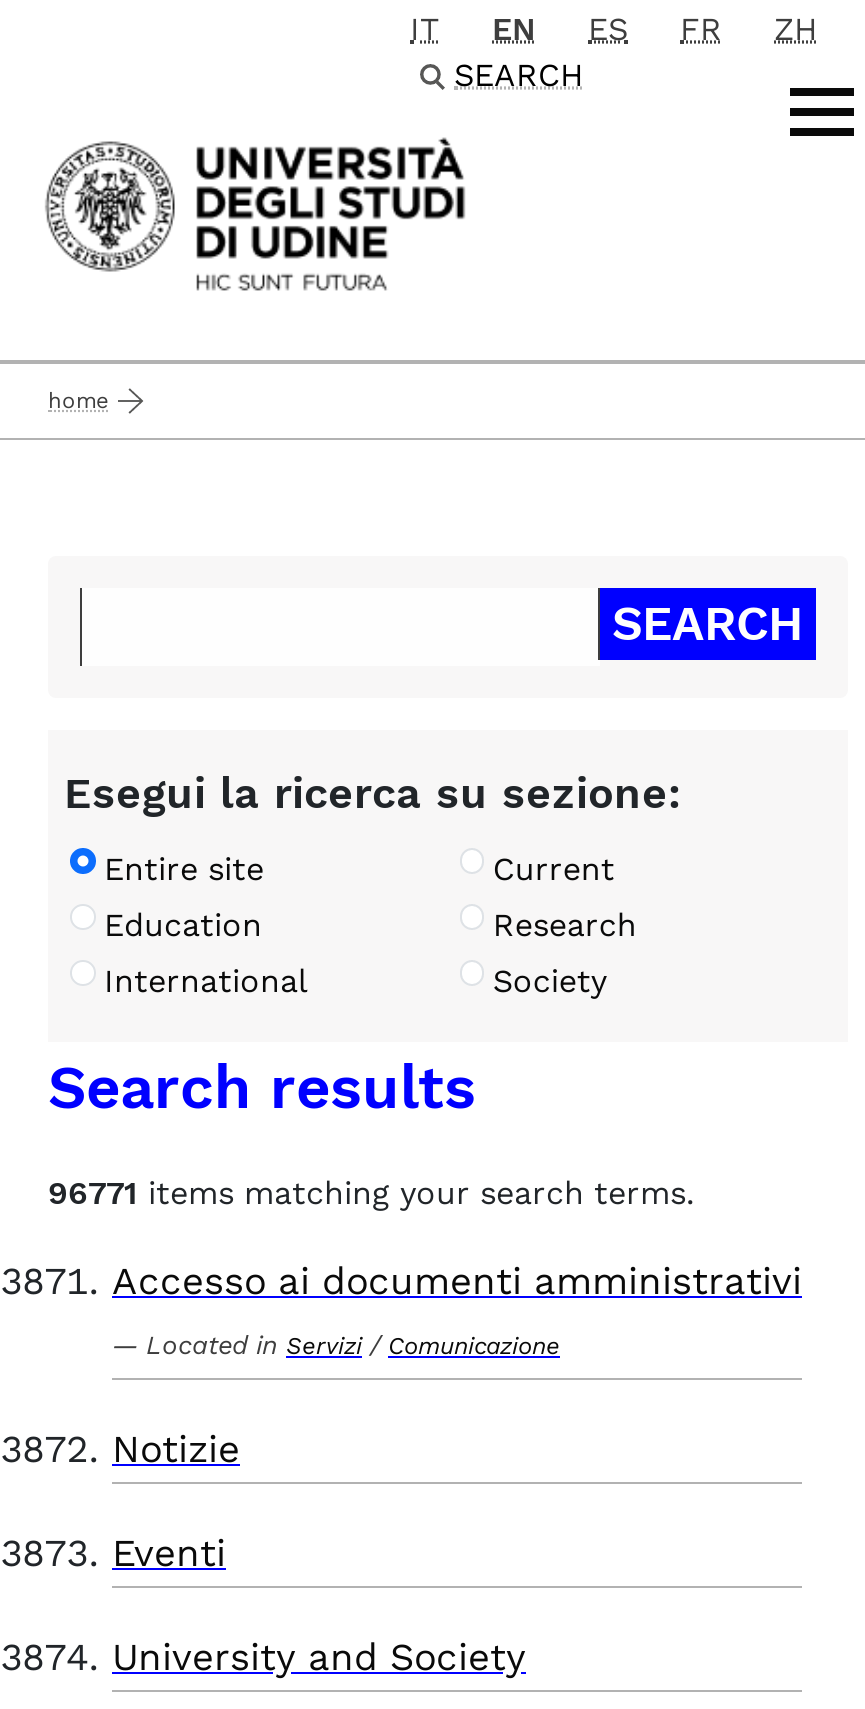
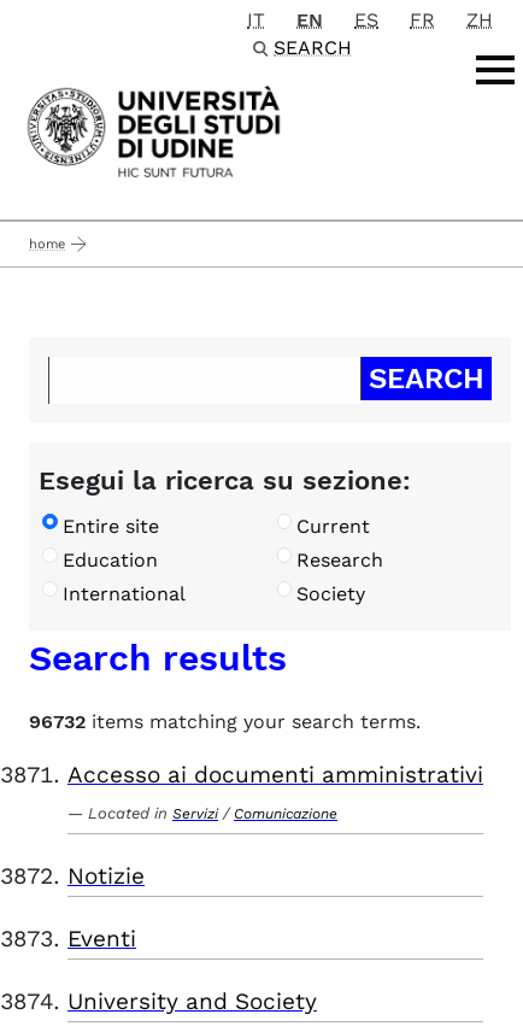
- 96771 items matching your search terms.
+ 96732 items matching your search terms.
